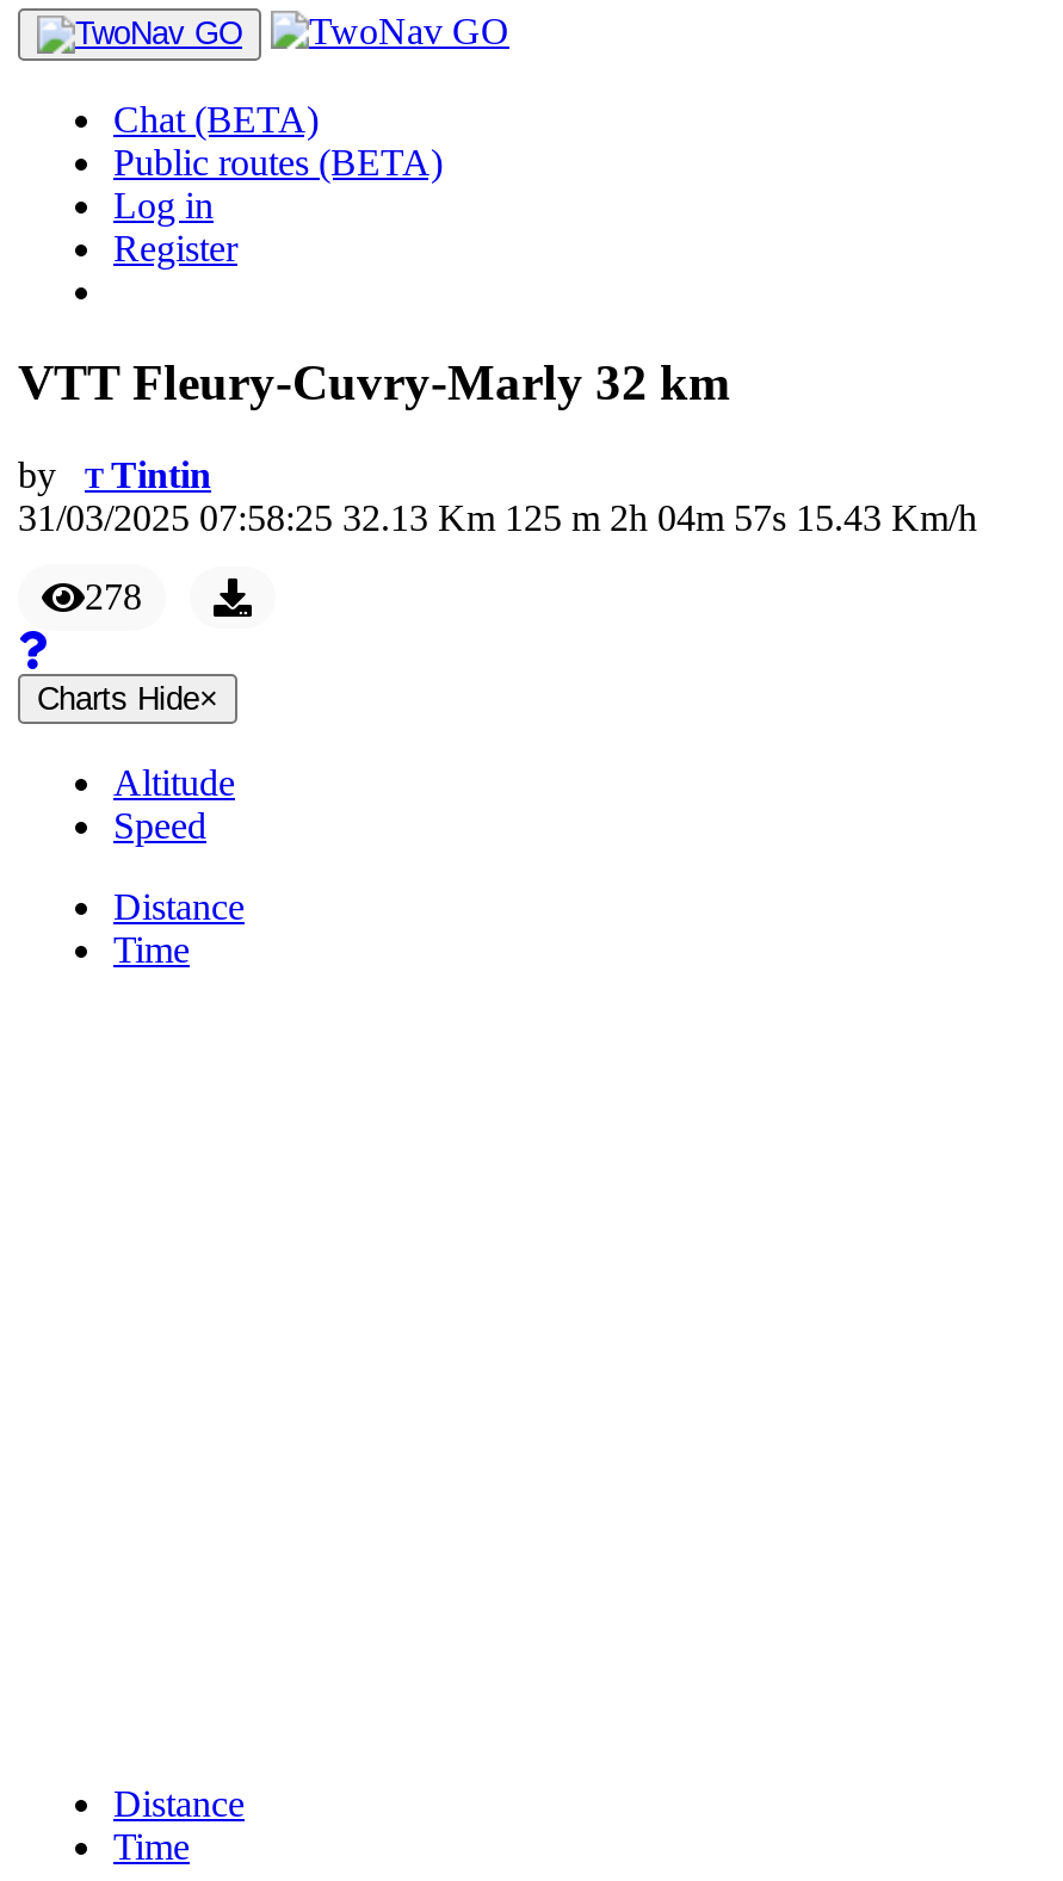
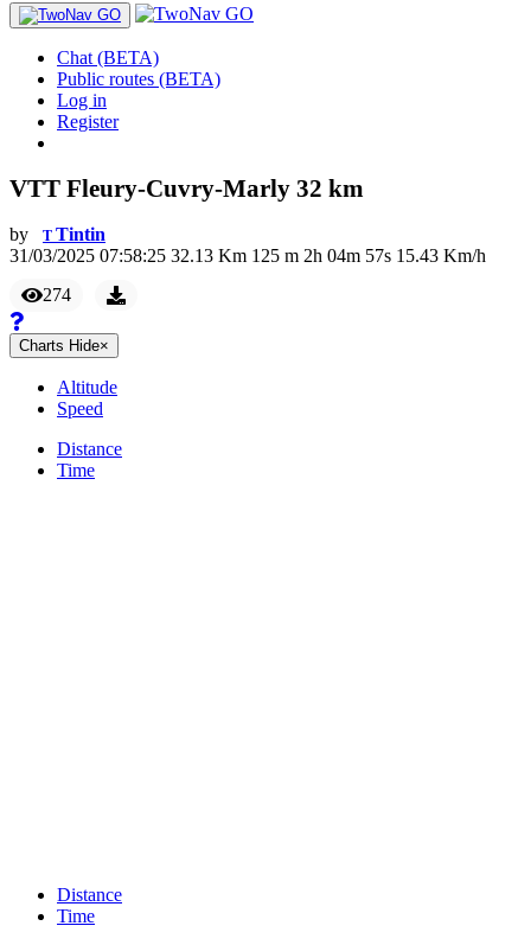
- 278
+ 274
